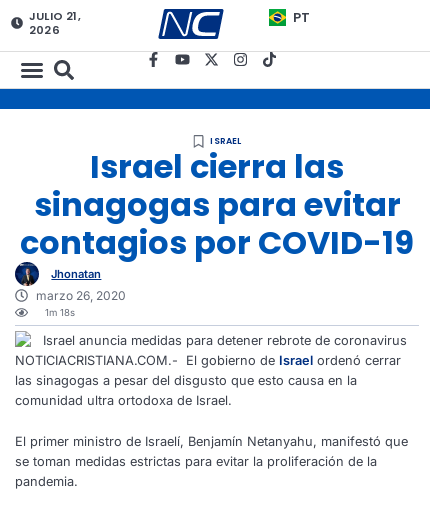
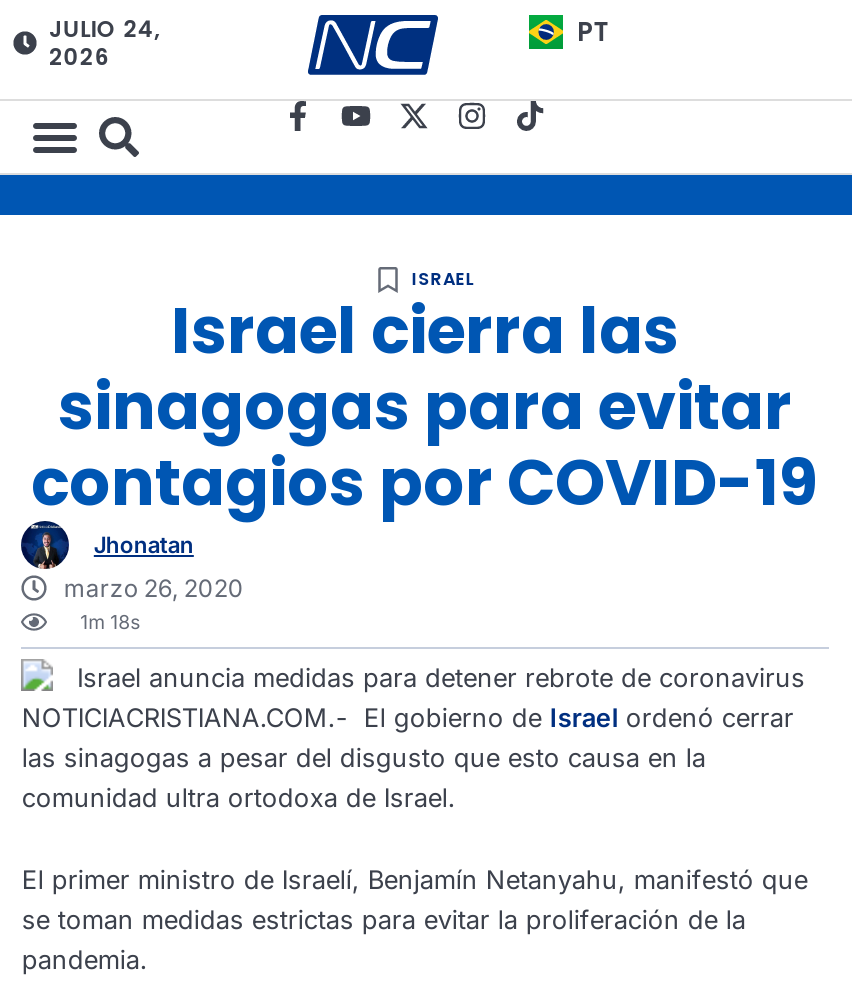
- JULIO 21,
+ JULIO 24,
